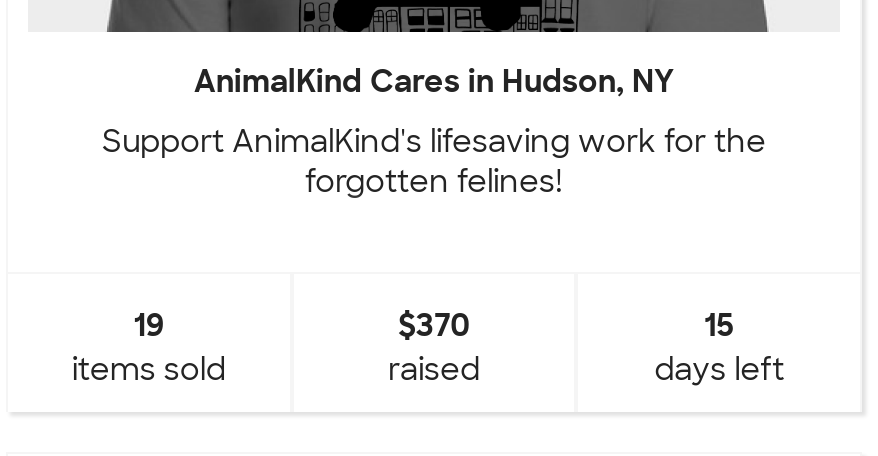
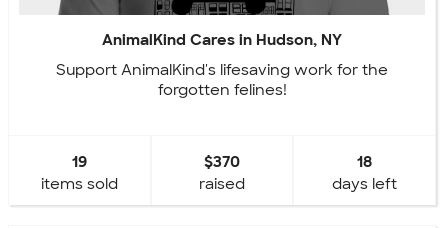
- 15
+ 18
